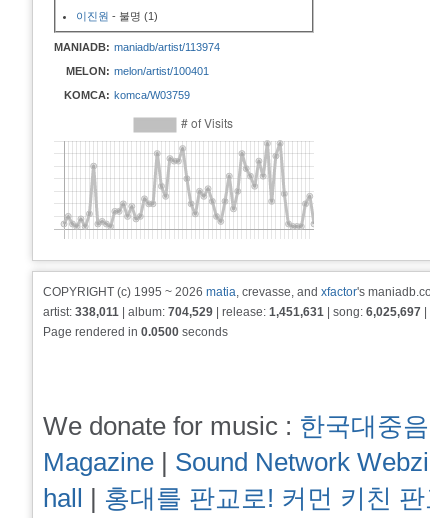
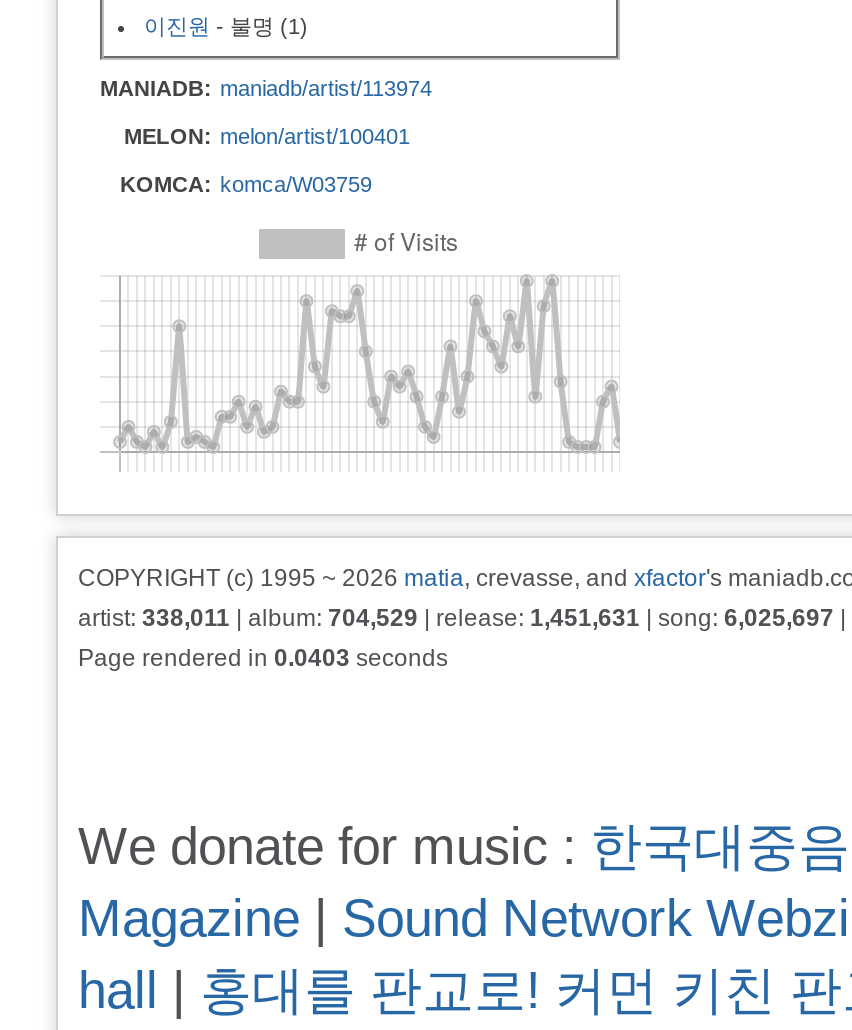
- Page rendered in 0.0500 seconds
+ Page rendered in 0.0403 seconds
